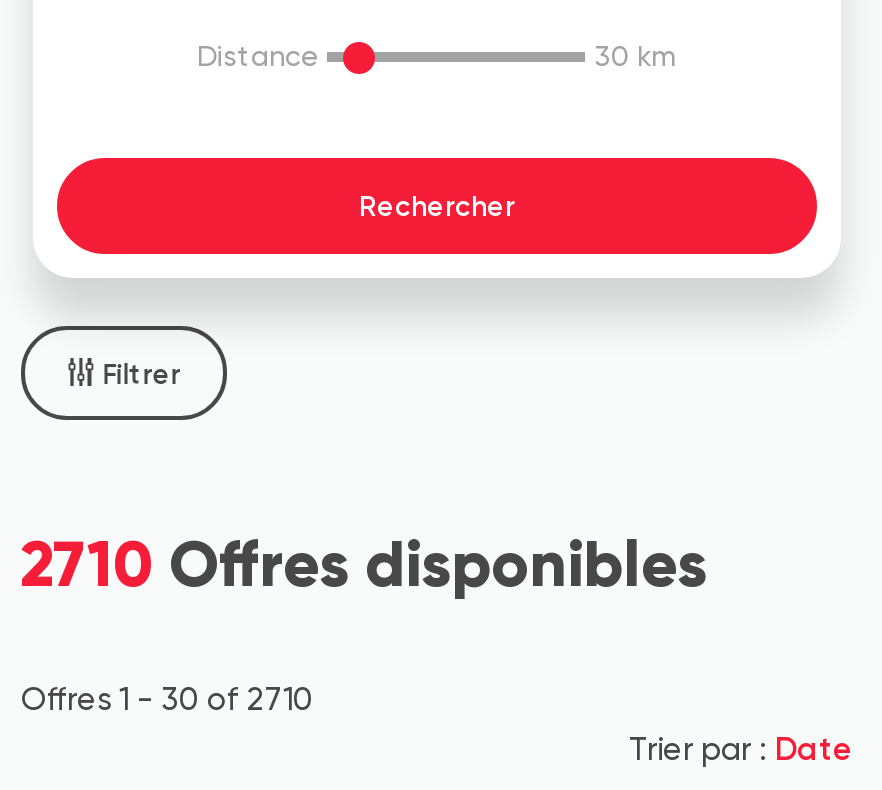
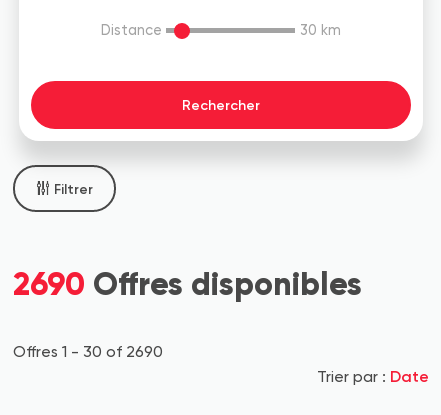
- 2710 Offres disponibles
+ 2690 Offres disponibles

- Offres 1 - 30 of 2710
+ Offres 1 - 30 of 2690
